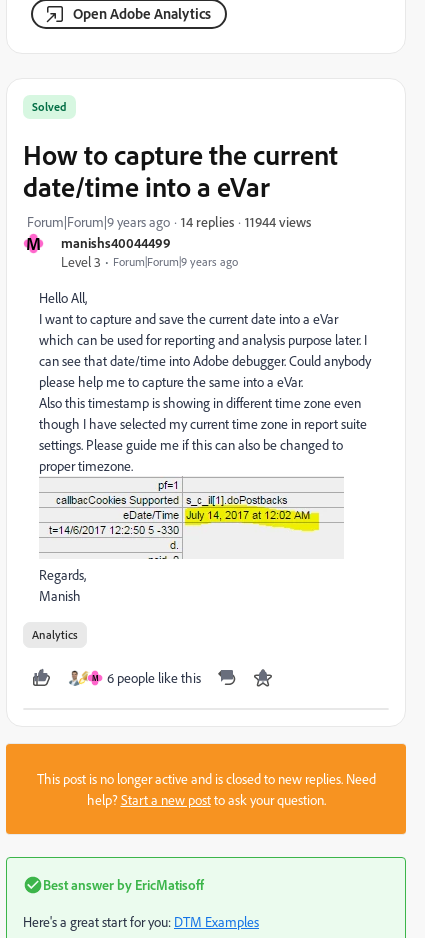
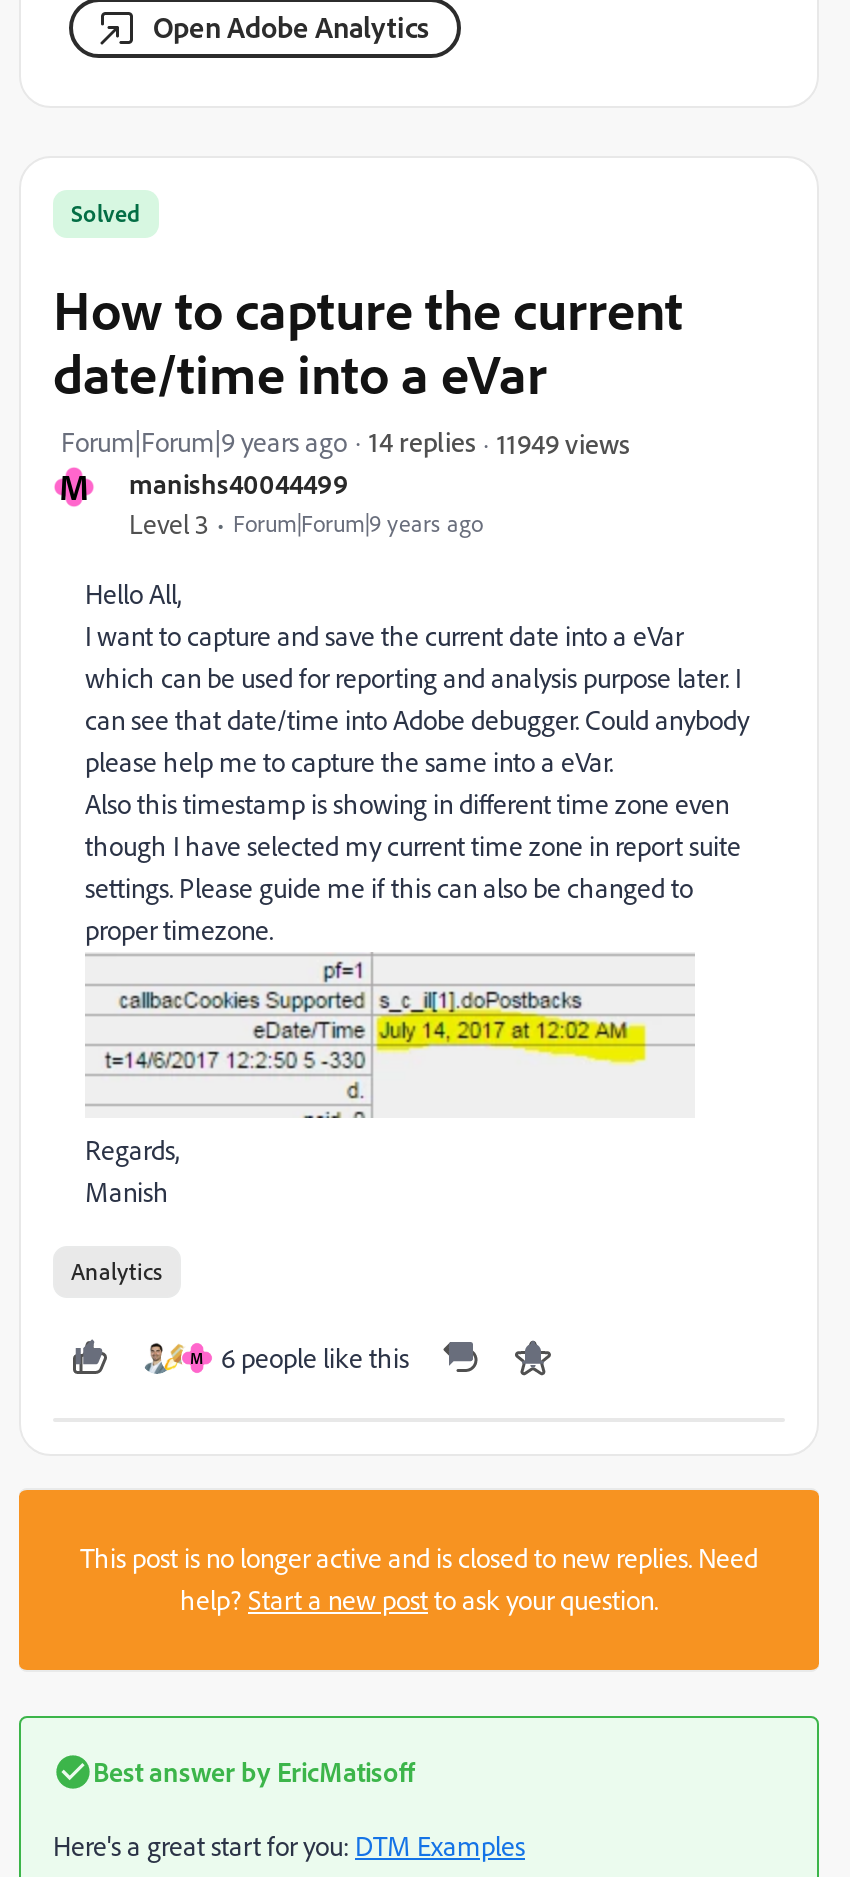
- 11944 views
+ 11949 views
